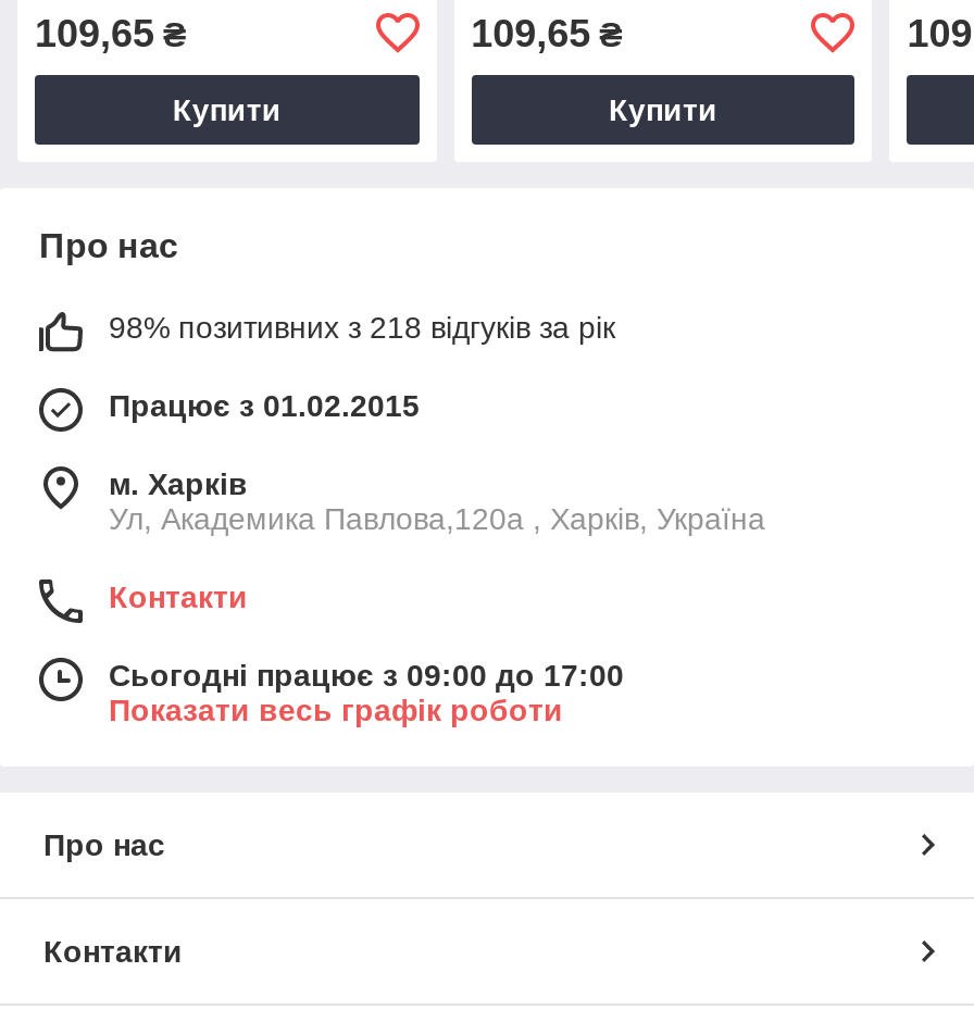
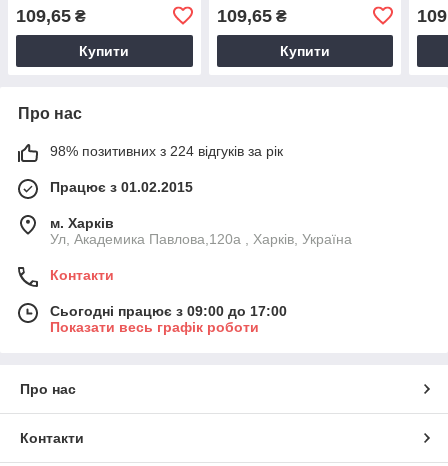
- 98% позитивних з 218 відгуків за рік
+ 98% позитивних з 224 відгуків за рік
